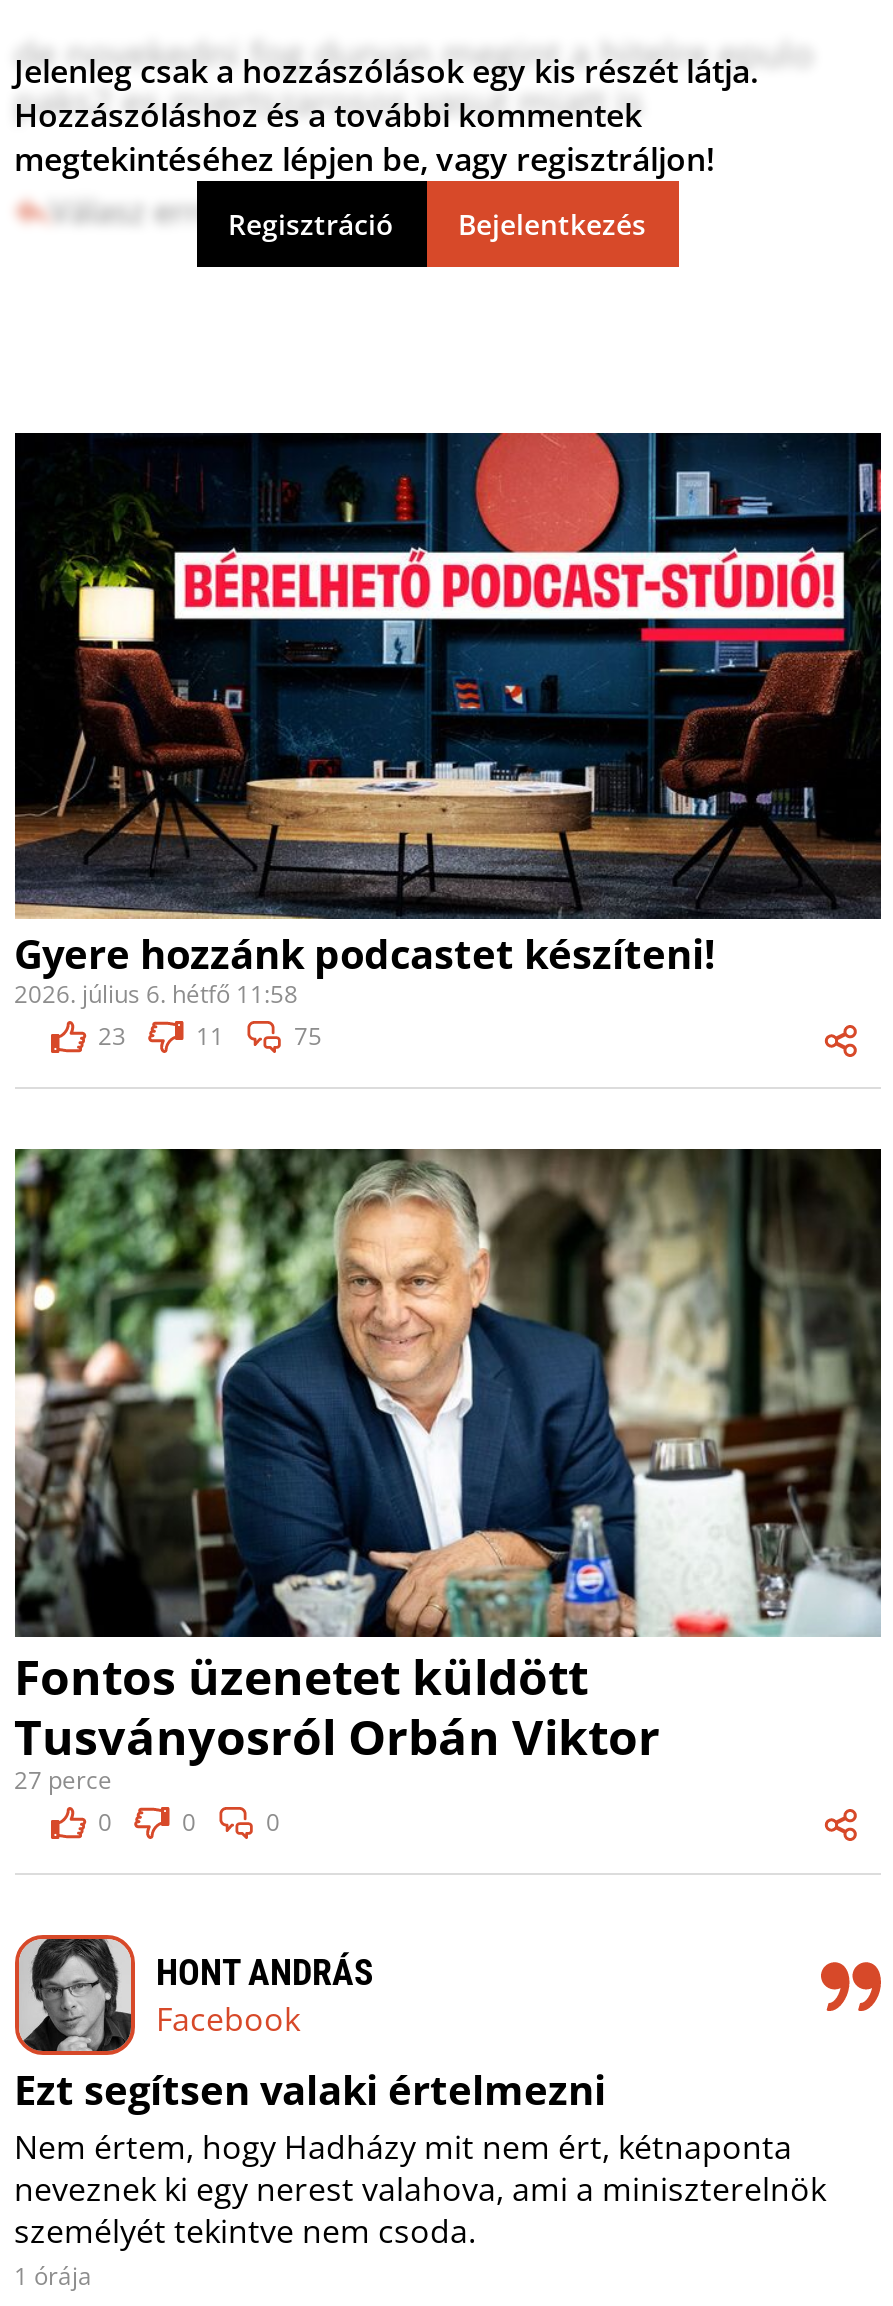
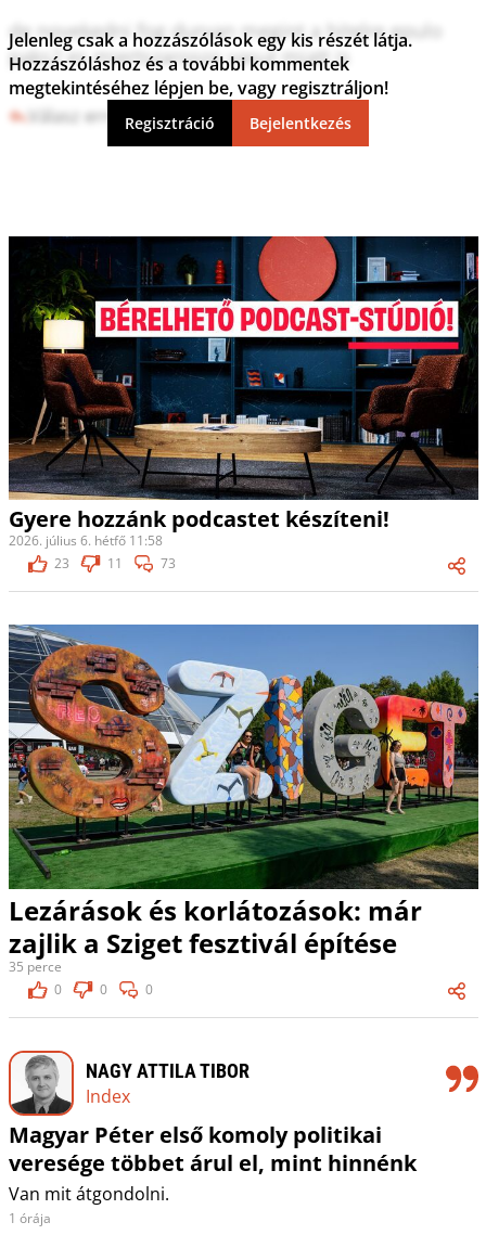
- 75
+ 73

- [image]
- Fontos üzenetet küldött
- Tusványosról Orbán Viktor
- 27 perce
+ [image]
+ Lezárások és korlátozások: már
+ zajlik a Sziget fesztivál építése
+ 35 perce

- [image]
- HONT ANDRÁS
- Facebook
- Ezt segítsen valaki értelmezni
- Nem értem, hogy Hadházy mit nem ért, kétnaponta
- neveznek ki egy nerest valahova, ami a miniszterelnök
- személyét tekintve nem csoda.
+ [image]
+ NAGY ATTILA TIBOR
+ Index
+ Magyar Péter első komoly politikai
+ veresége többet árul el, mint hinnénk
+ Van mit átgondolni.
